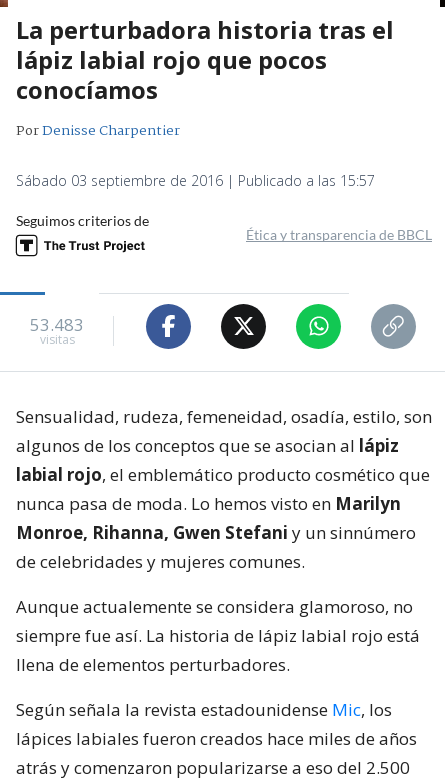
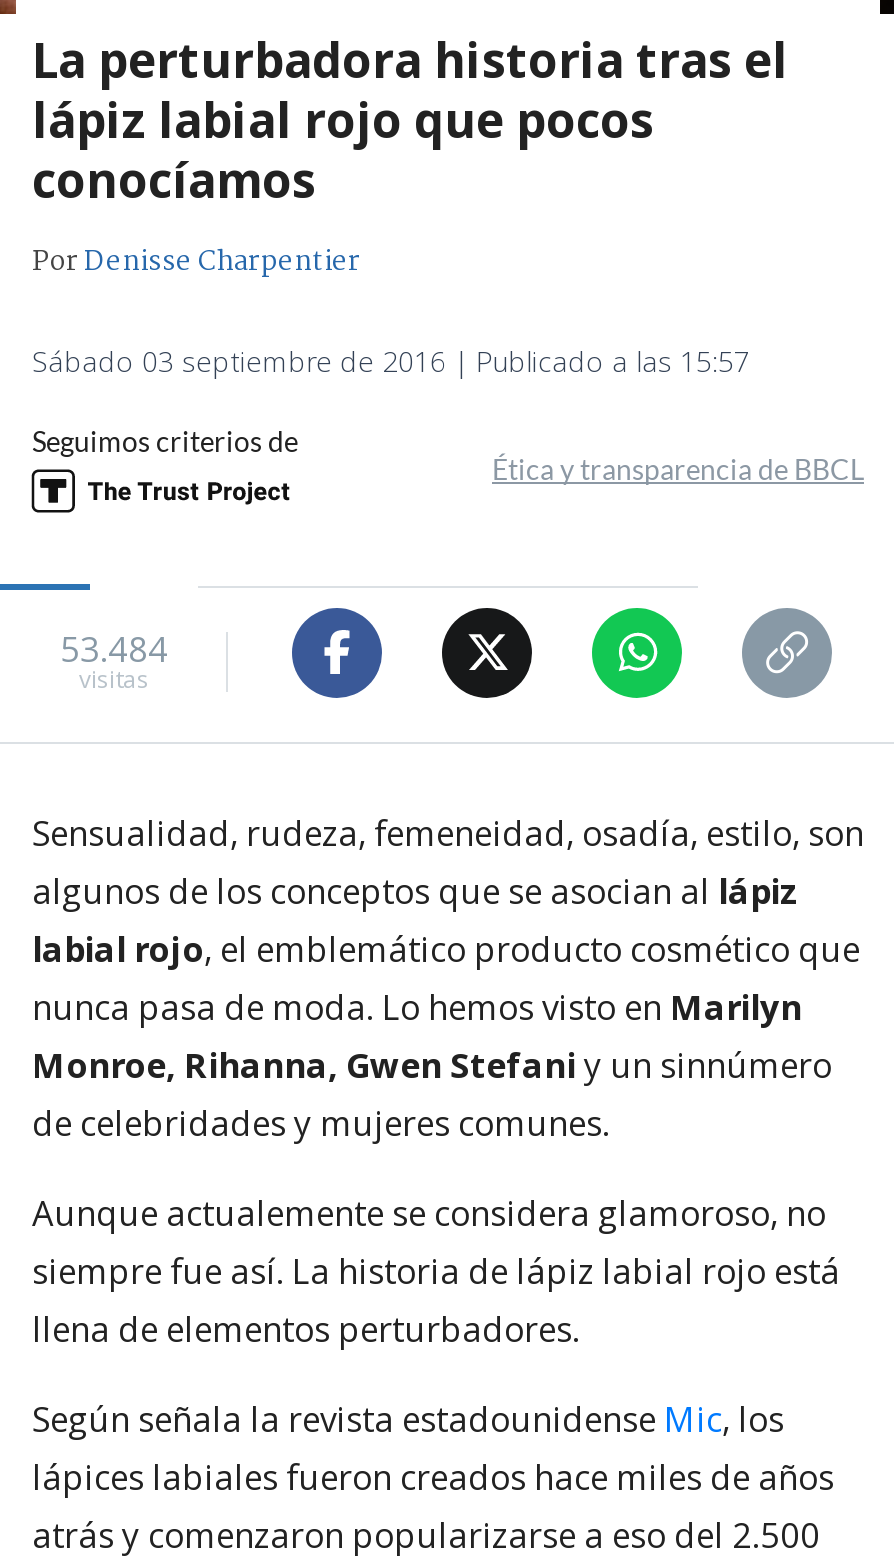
- 53.483
+ 53.484
